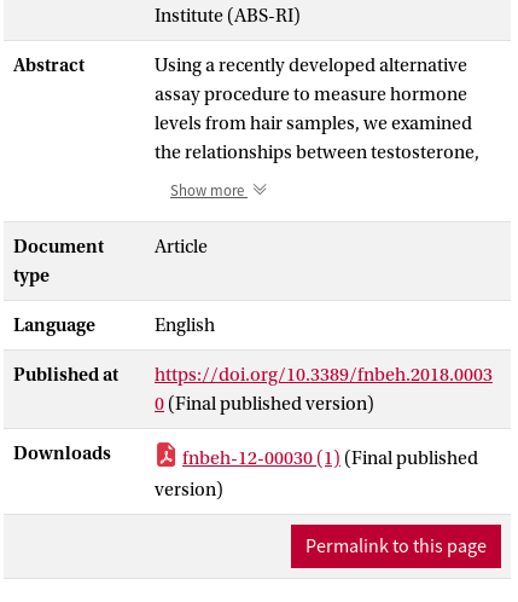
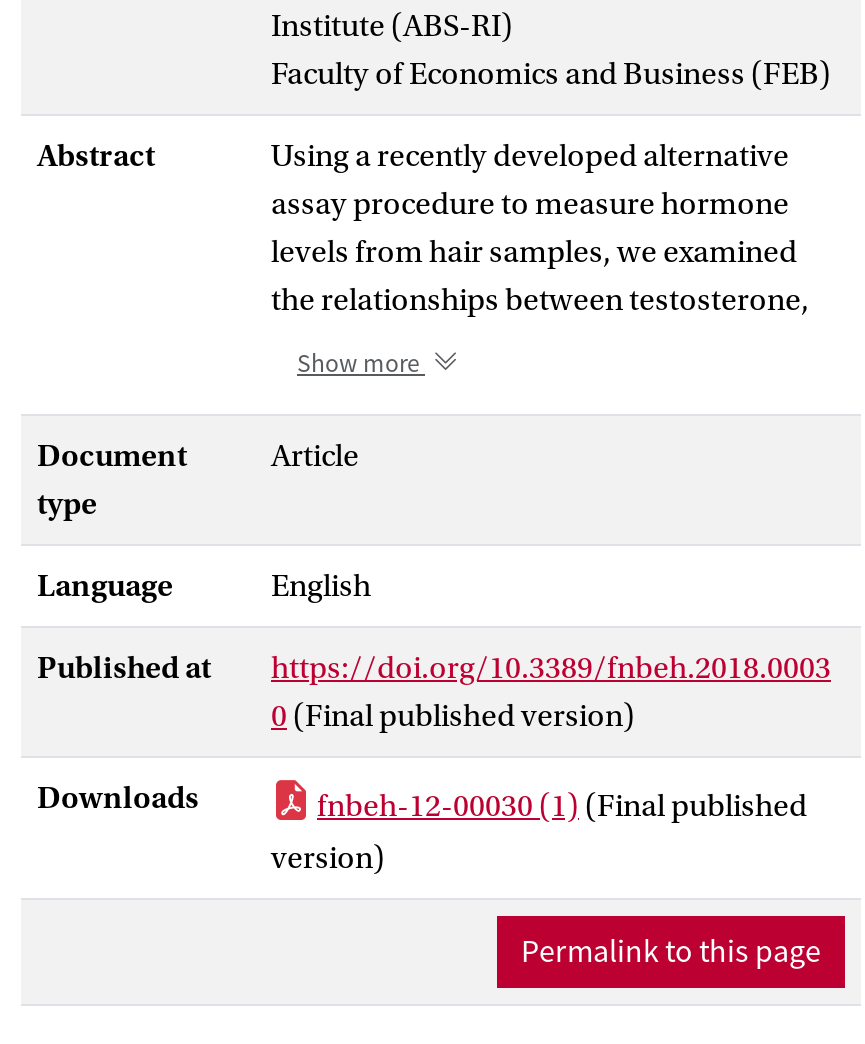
+ Faculty of Economics and Business (FEB)
